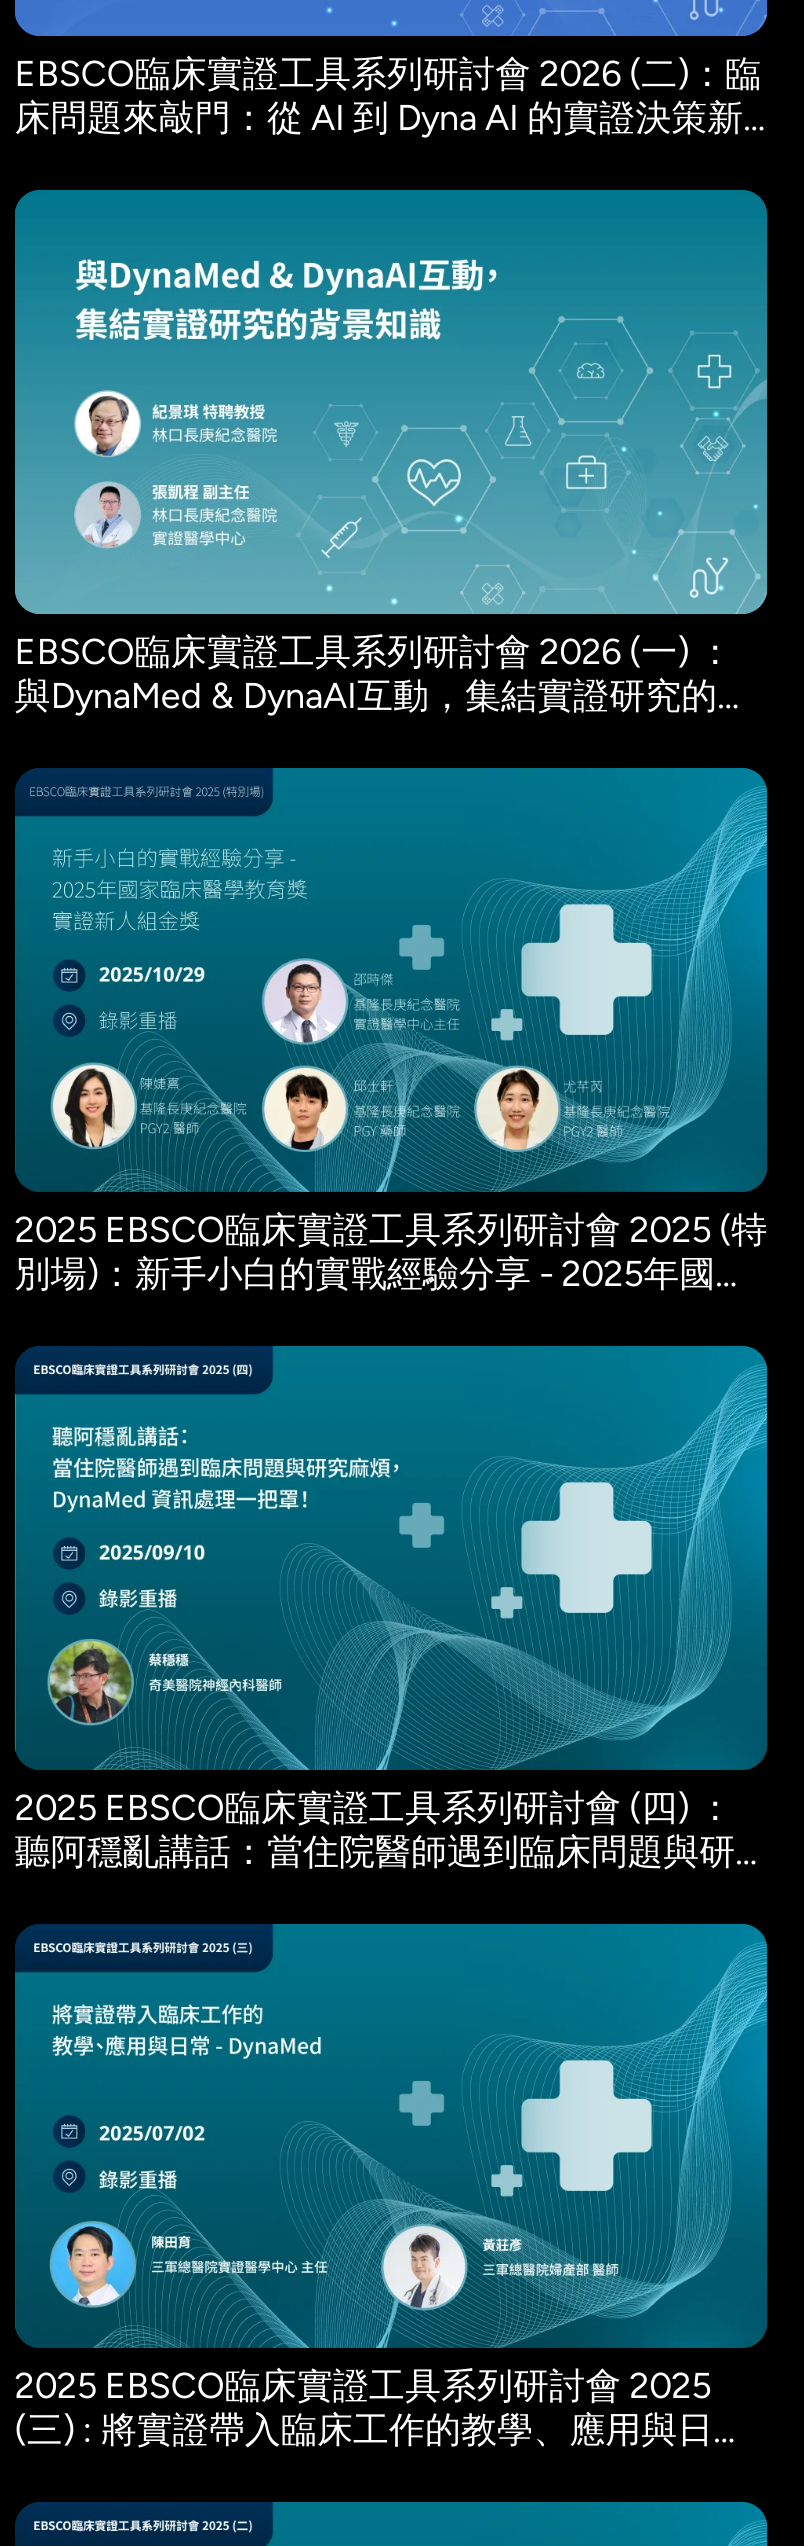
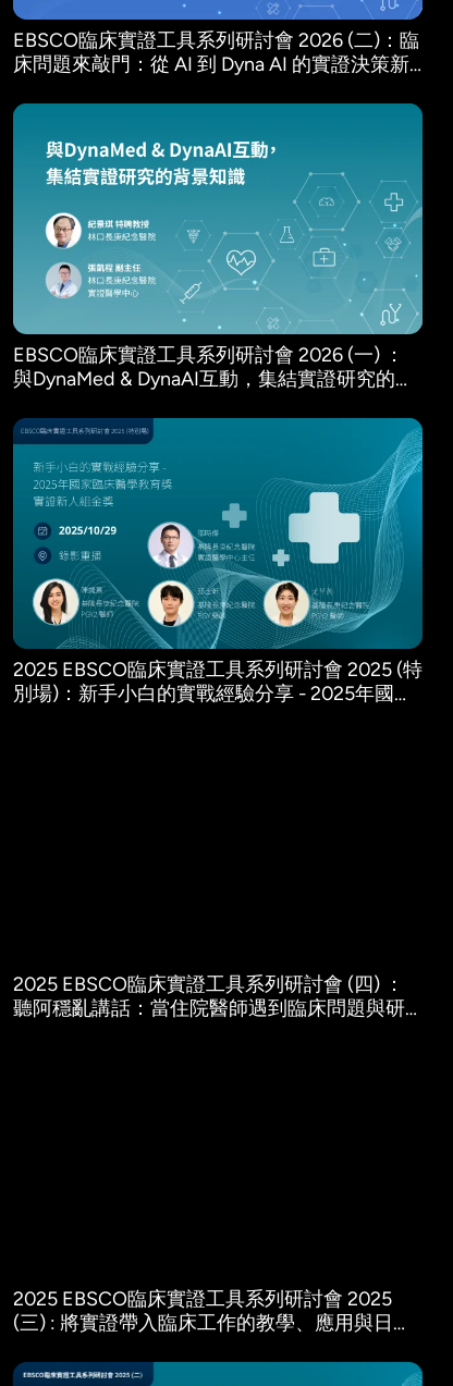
- [image]

- [image]
